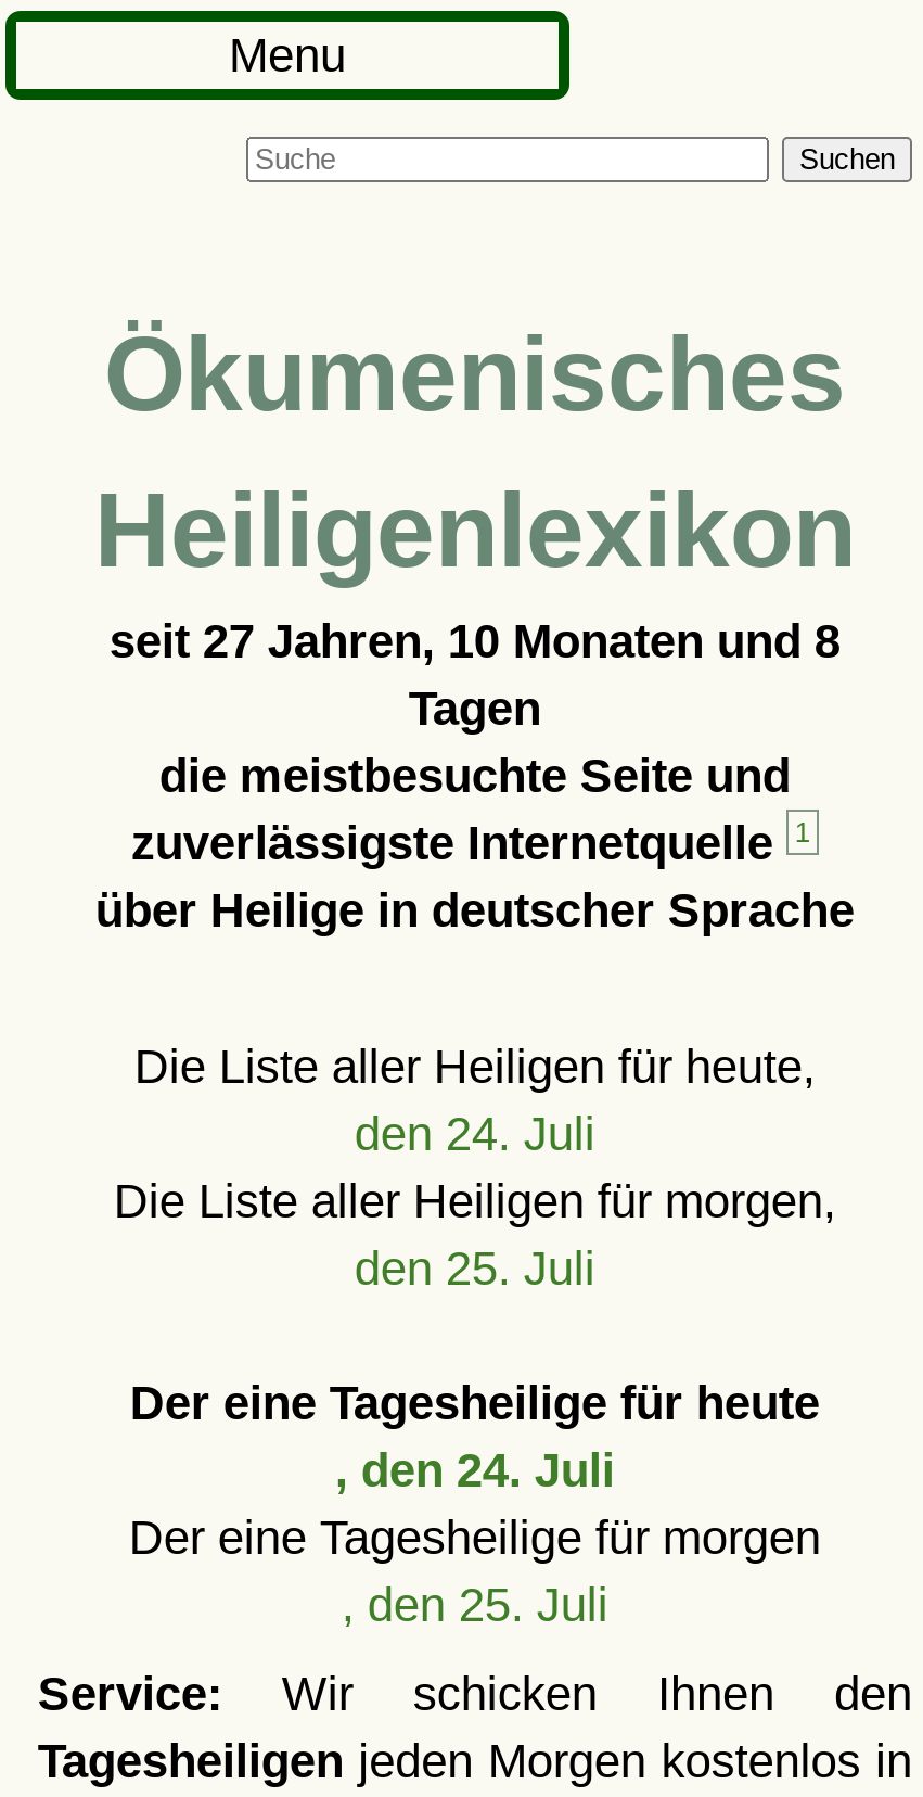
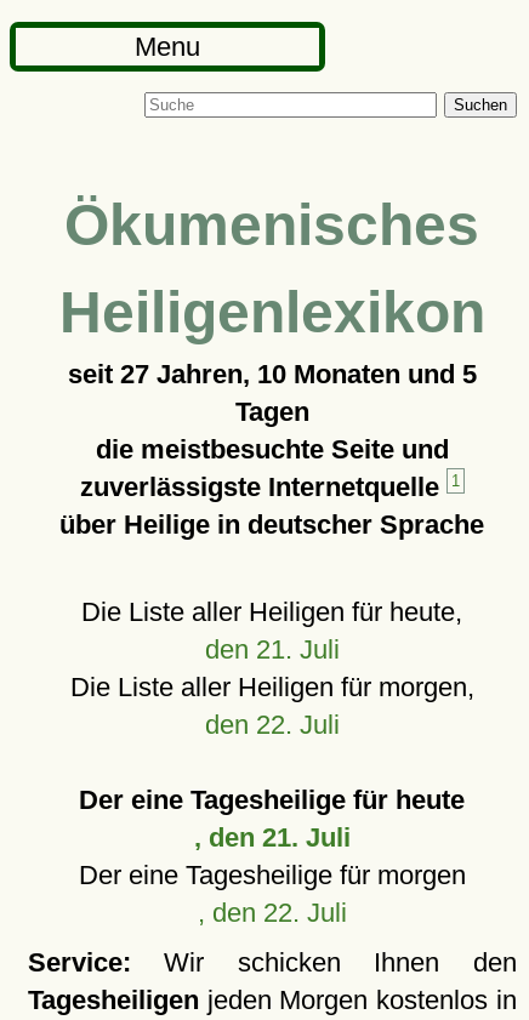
- seit 27 Jahren, 10 Monaten und 8
+ seit 27 Jahren, 10 Monaten und 5

- den 24. Juli
+ den 21. Juli

- den 25. Juli
+ den 22. Juli

- , den 24. Juli
+ , den 21. Juli

- , den 25. Juli
+ , den 22. Juli
